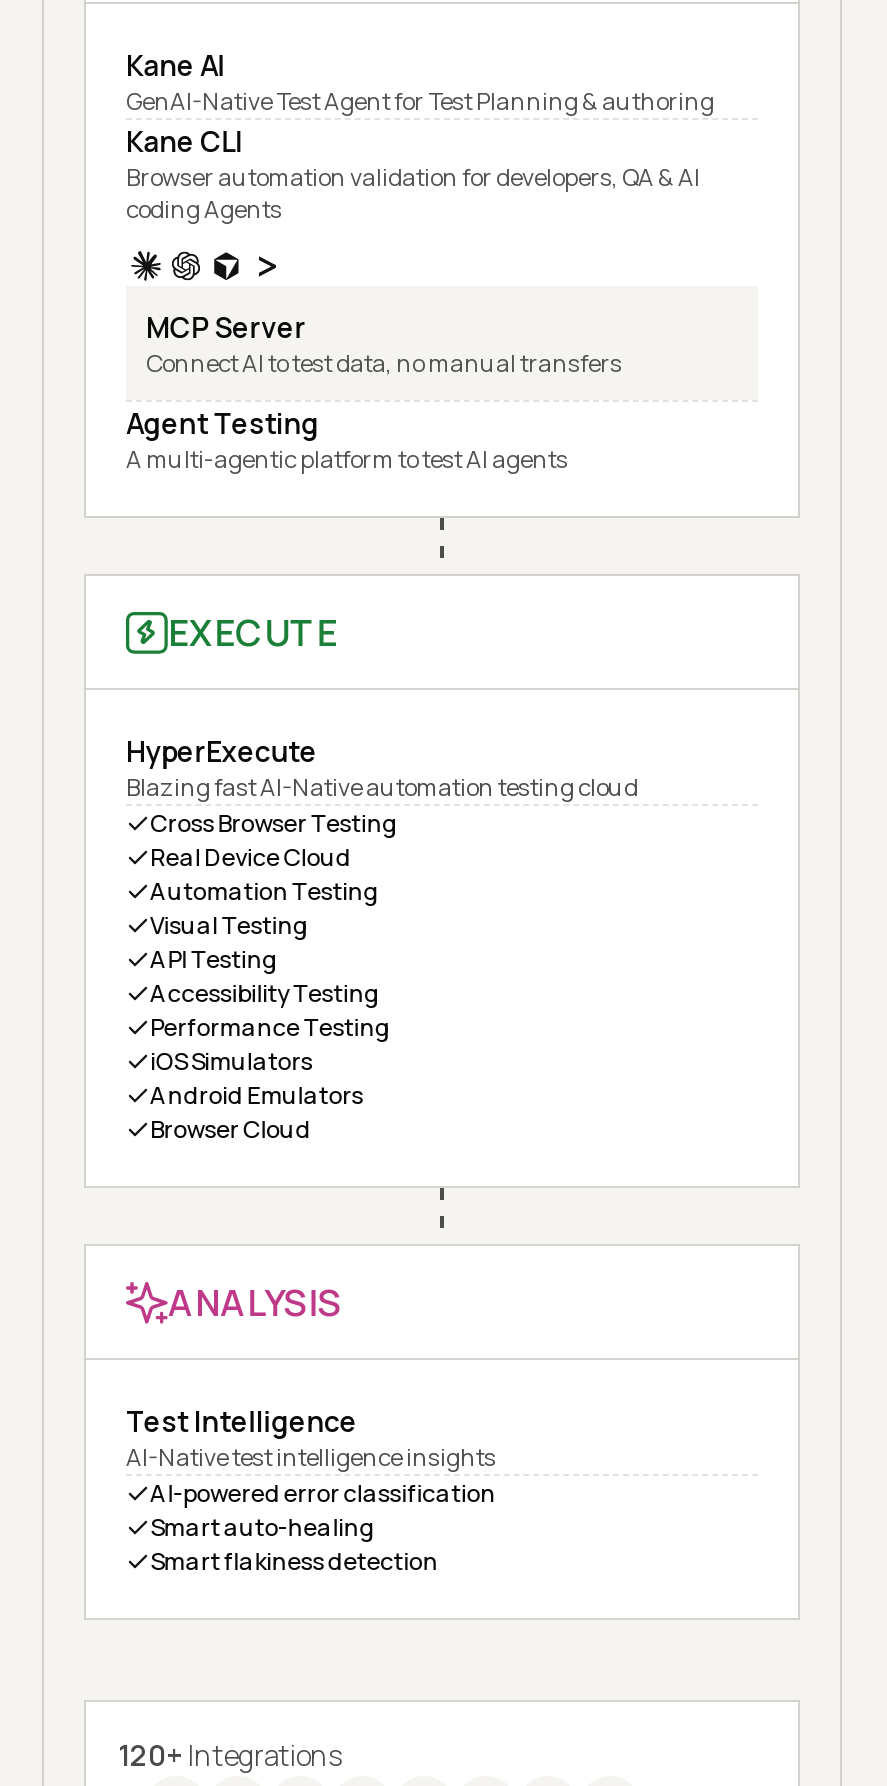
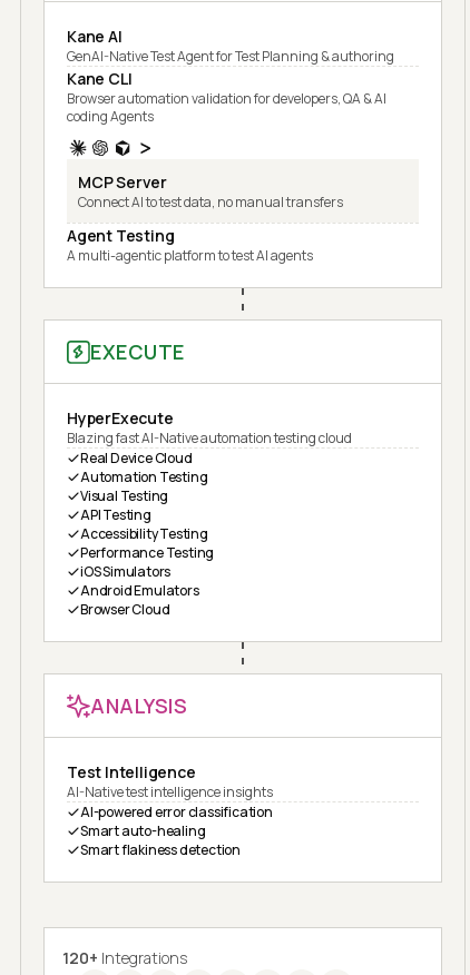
- Cross Browser Testing
